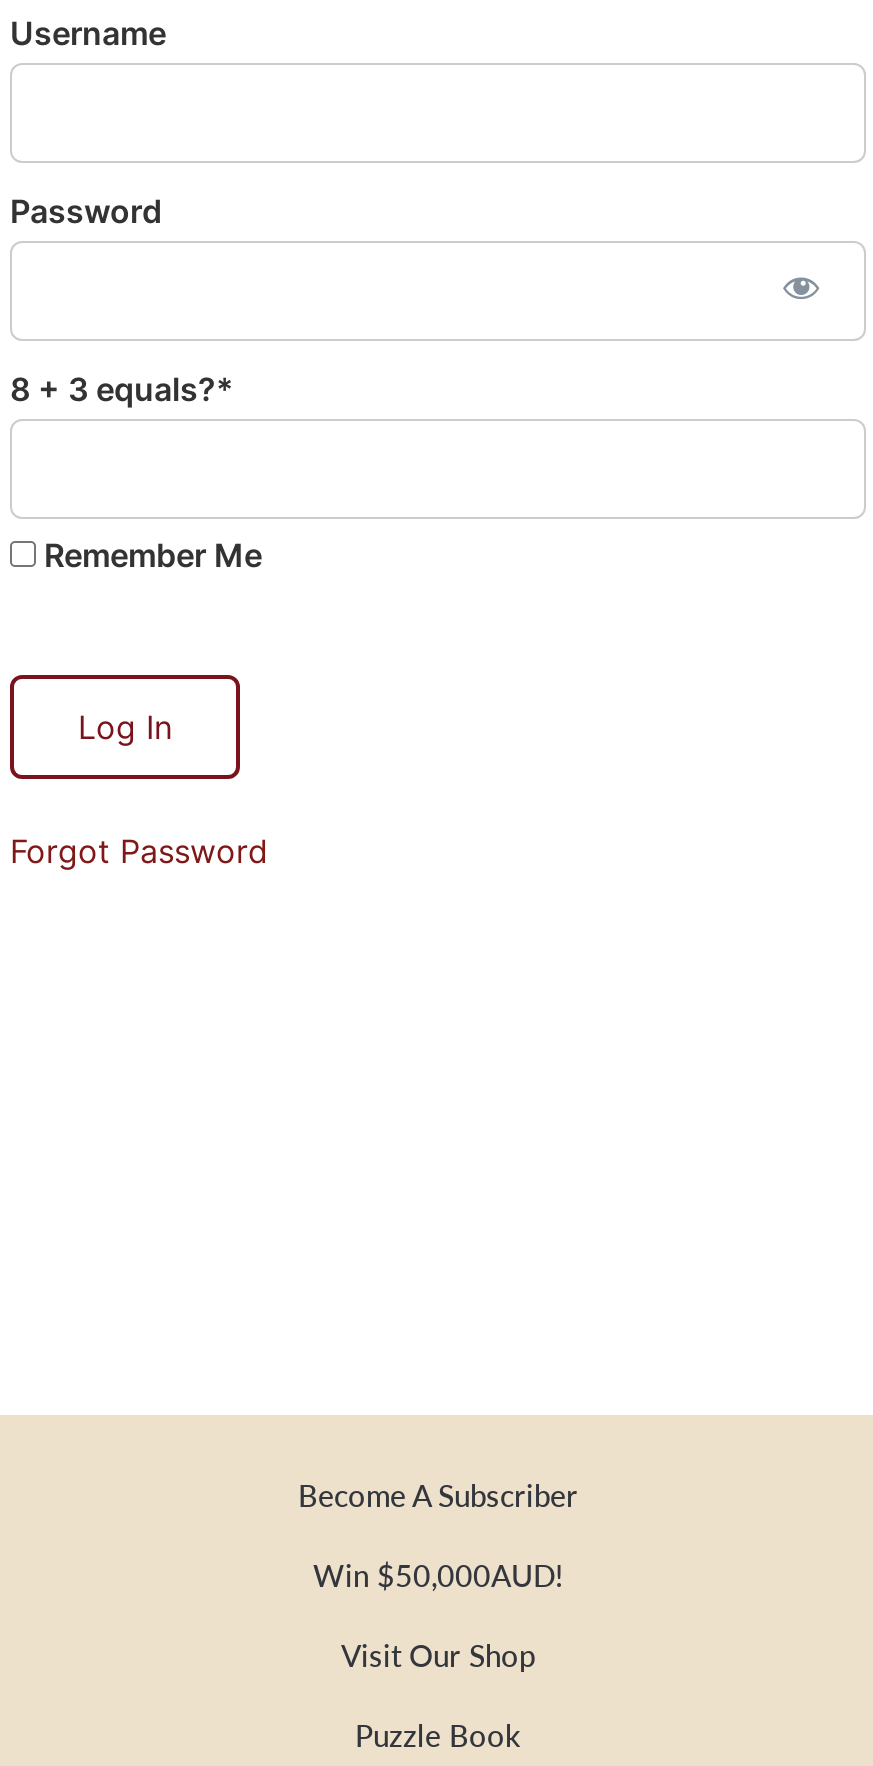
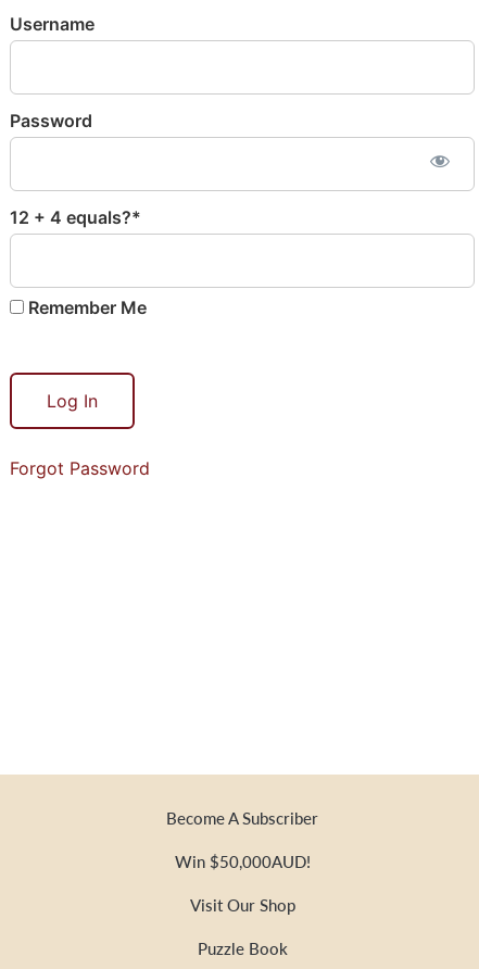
- 8 + 3 equals?*
+ 12 + 4 equals?*
